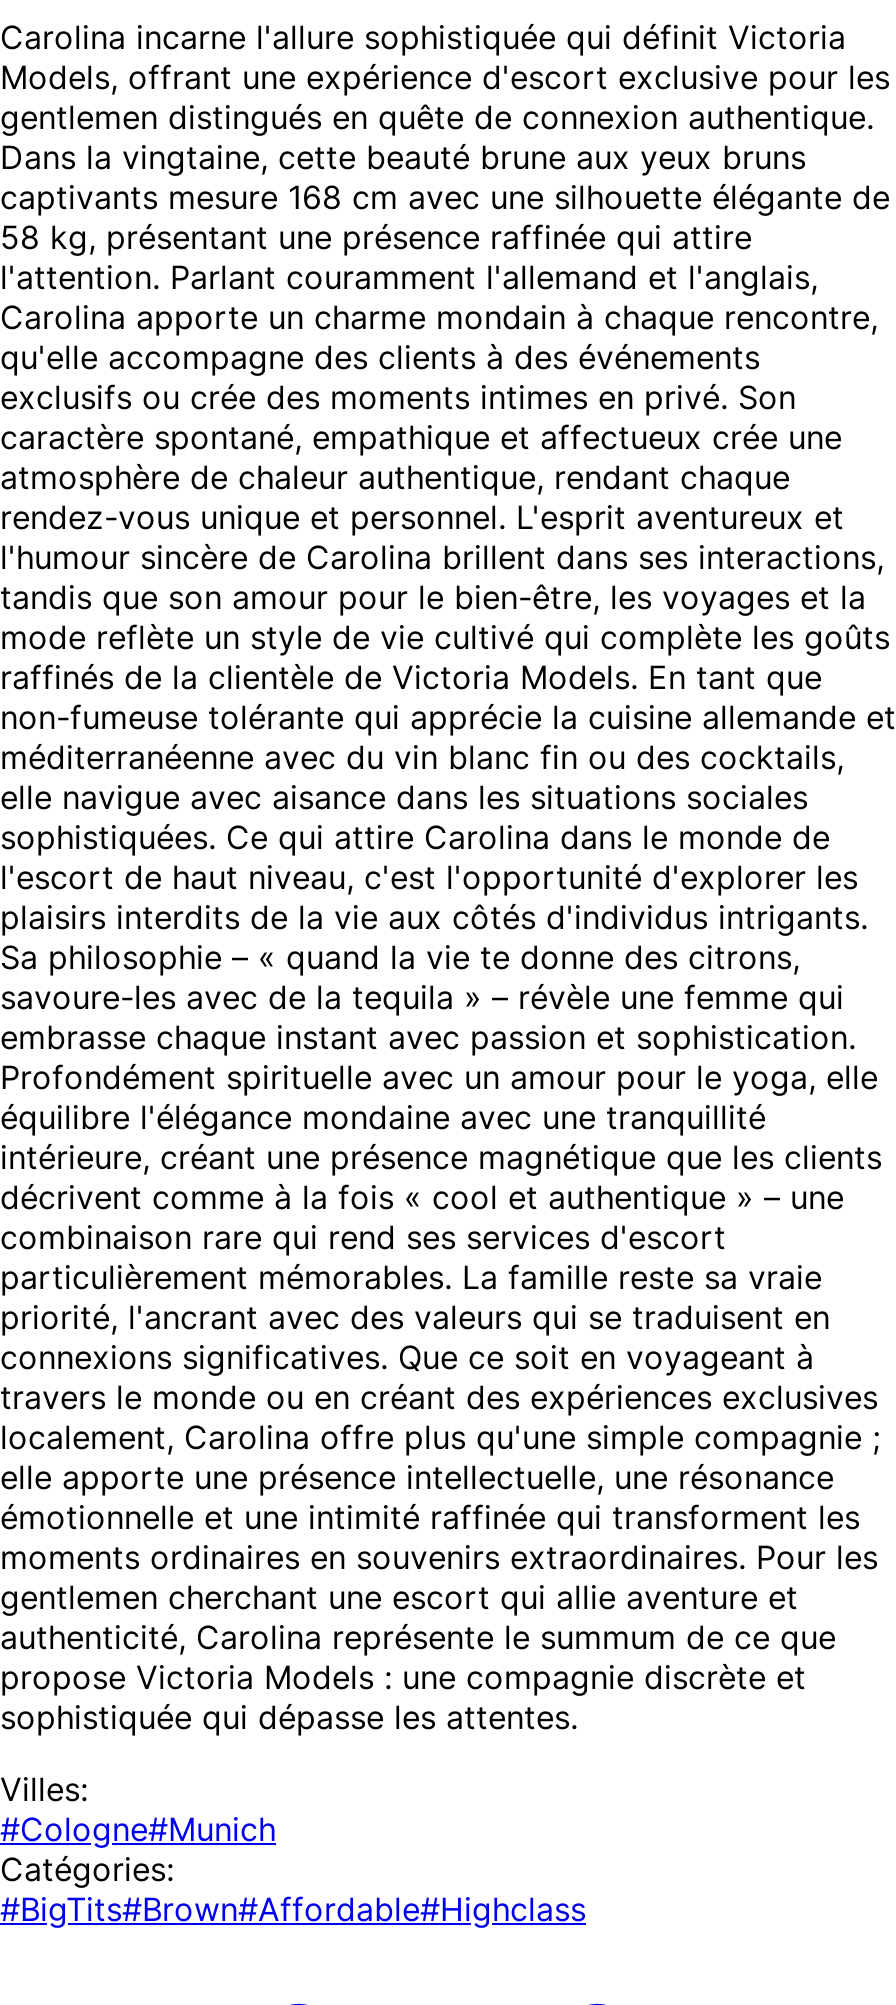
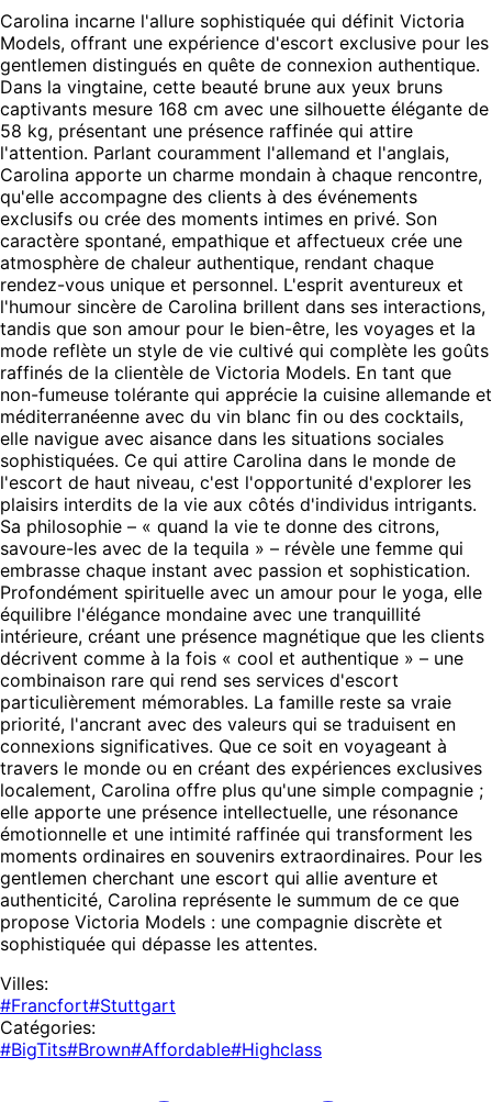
- #Cologne#Munich
+ #Francfort#Stuttgart
